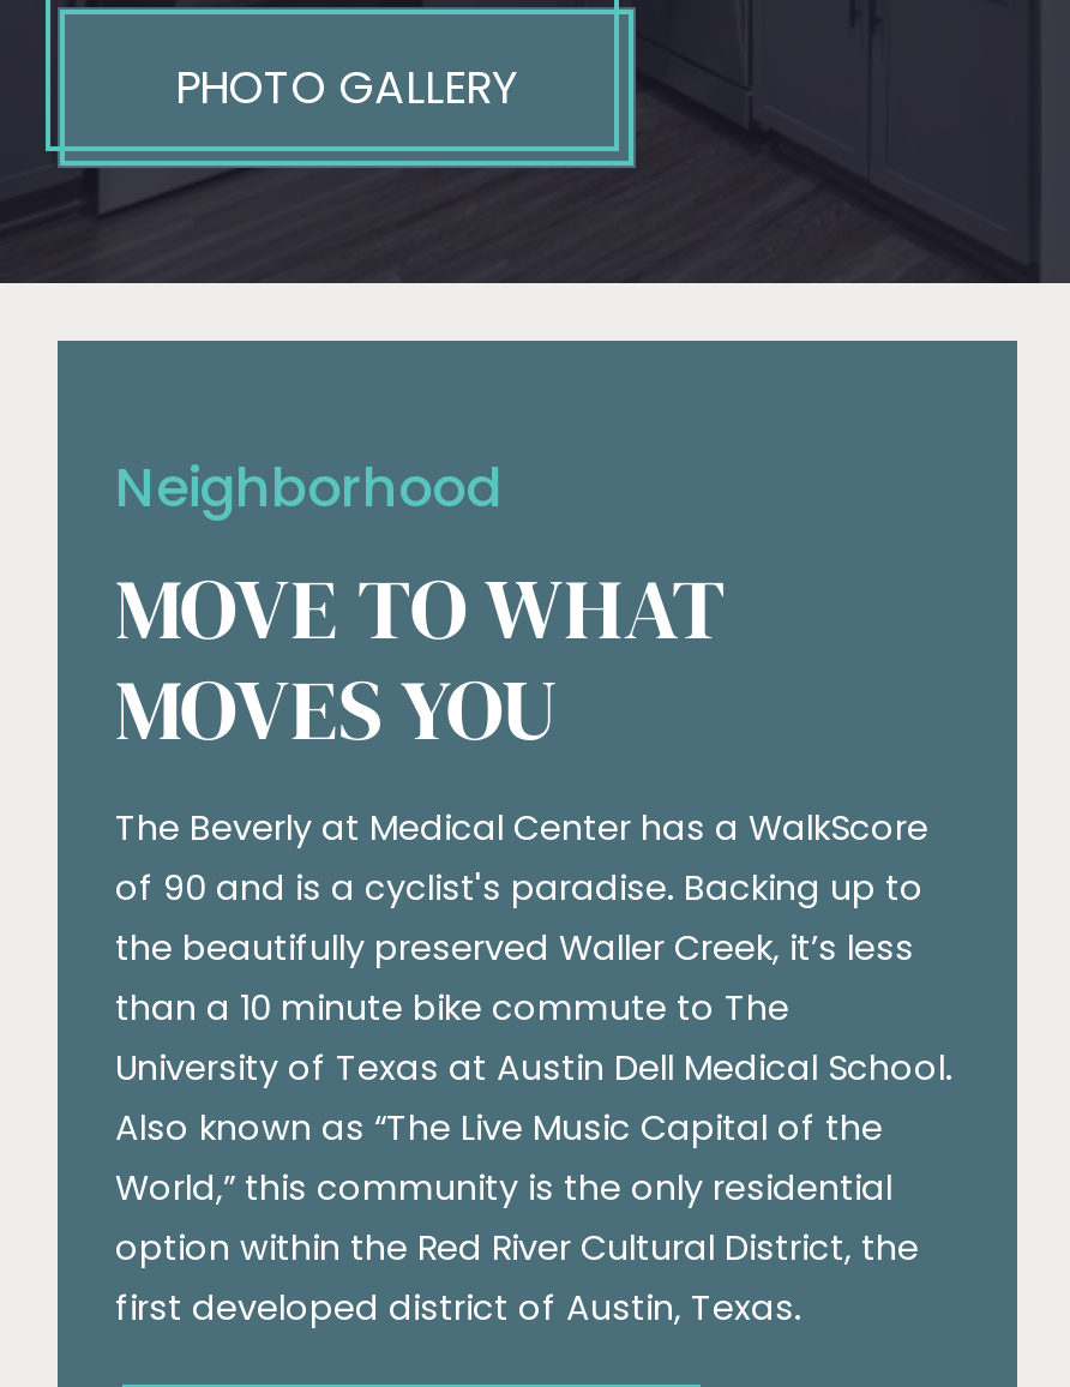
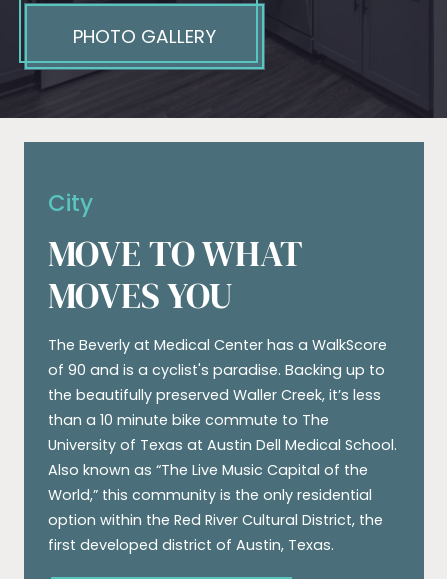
- Neighborhood
+ City
